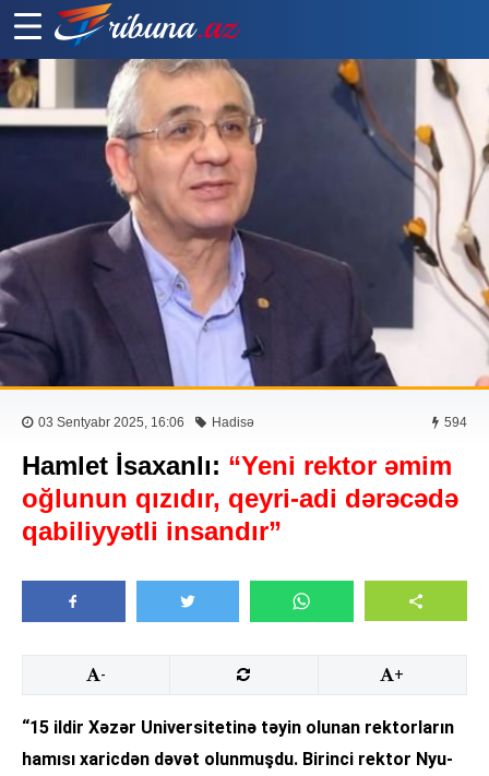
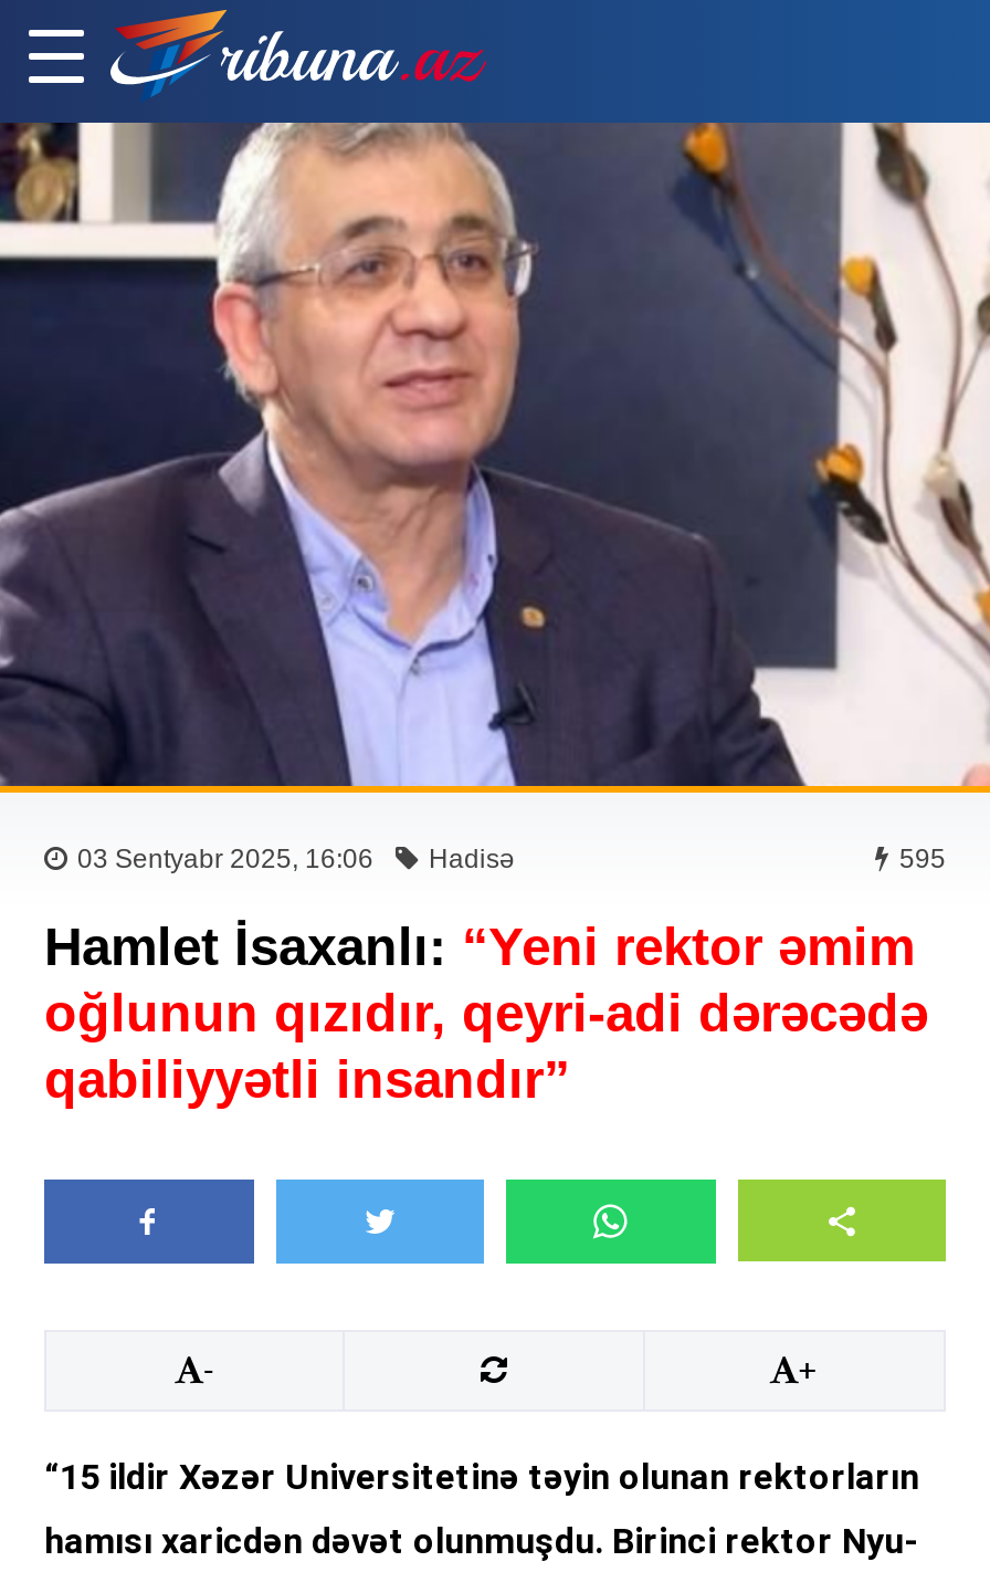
- 594
+ 595
